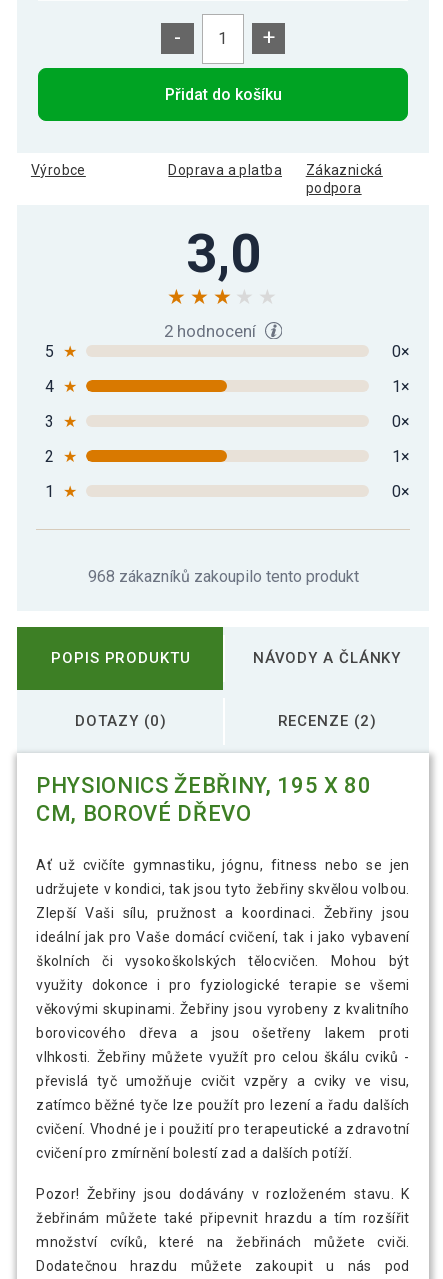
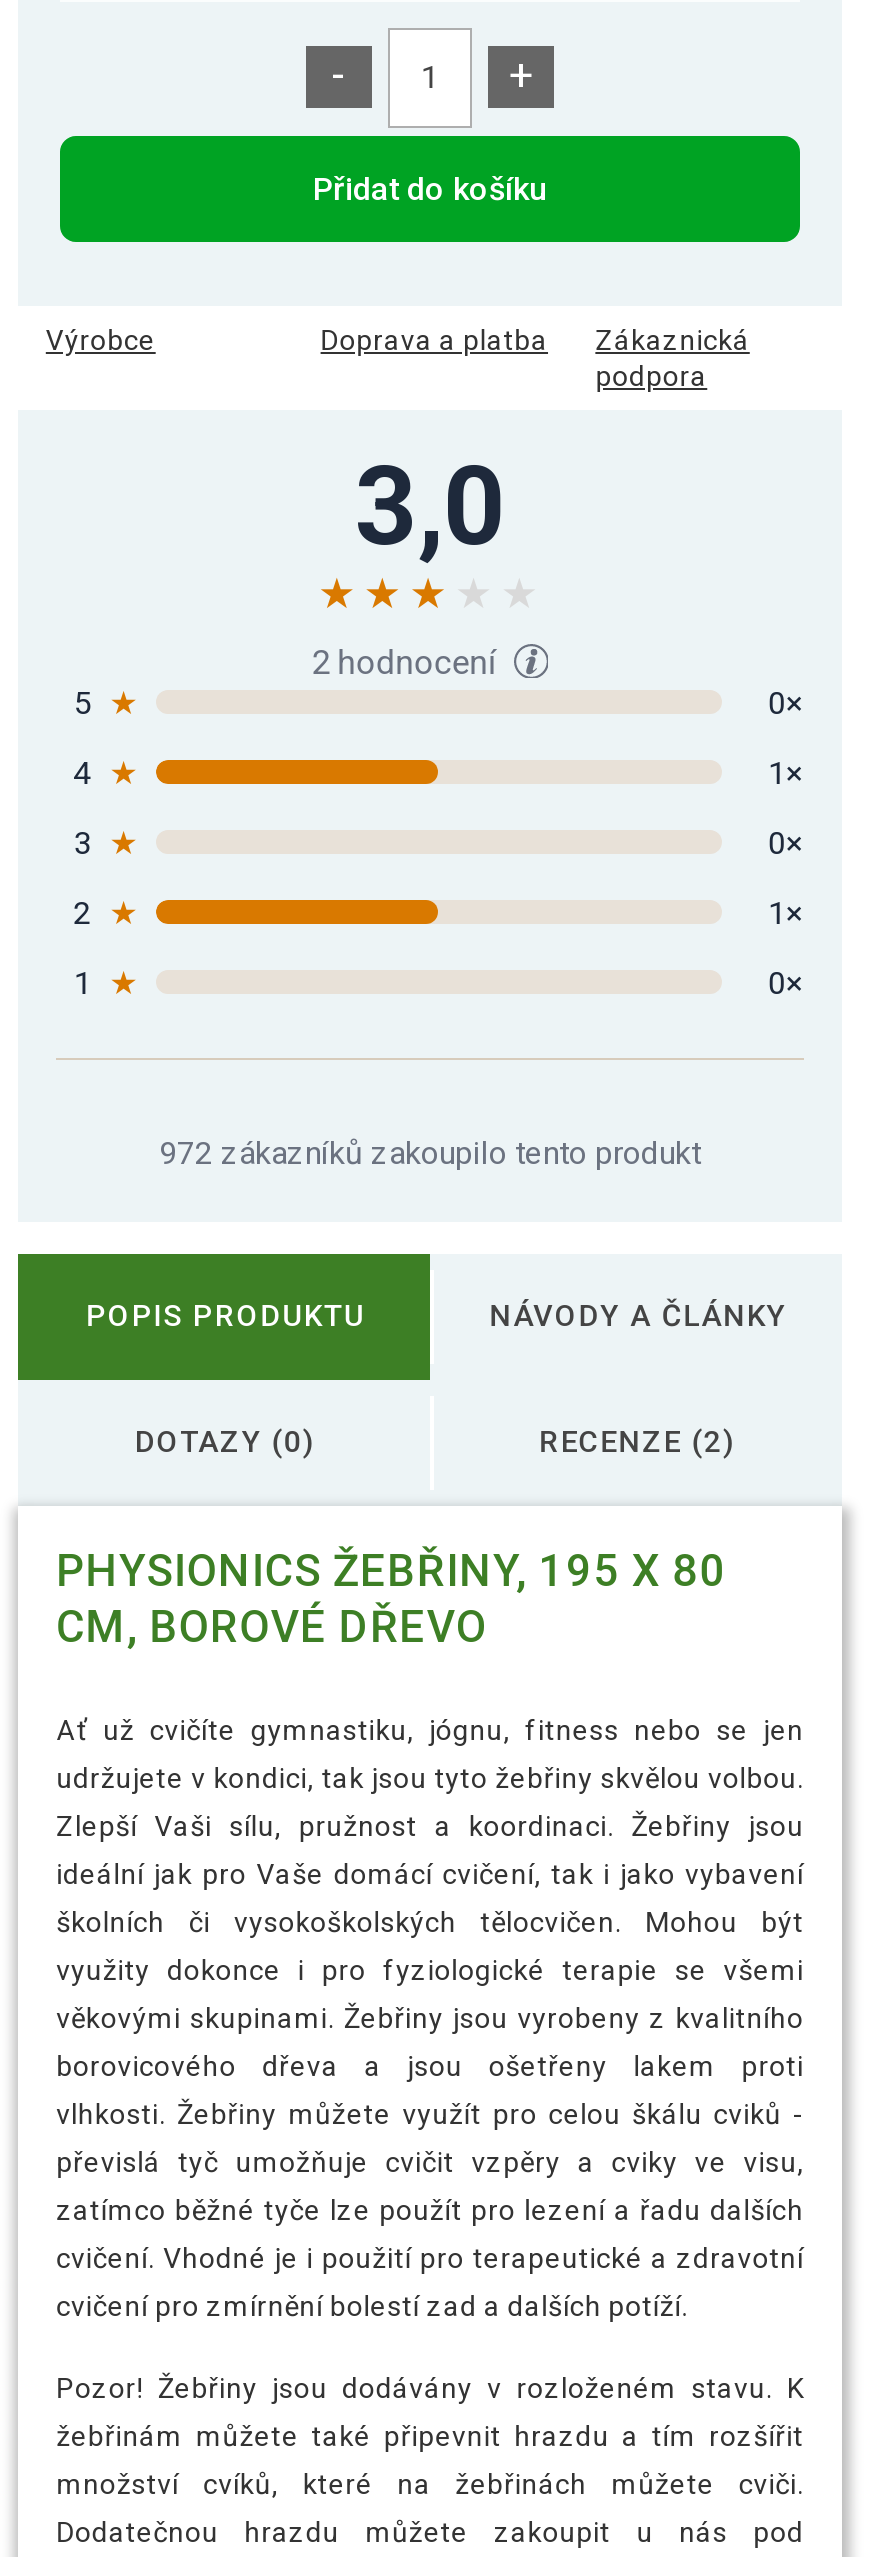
- 968 zákazníků zakoupilo tento produkt
+ 972 zákazníků zakoupilo tento produkt
